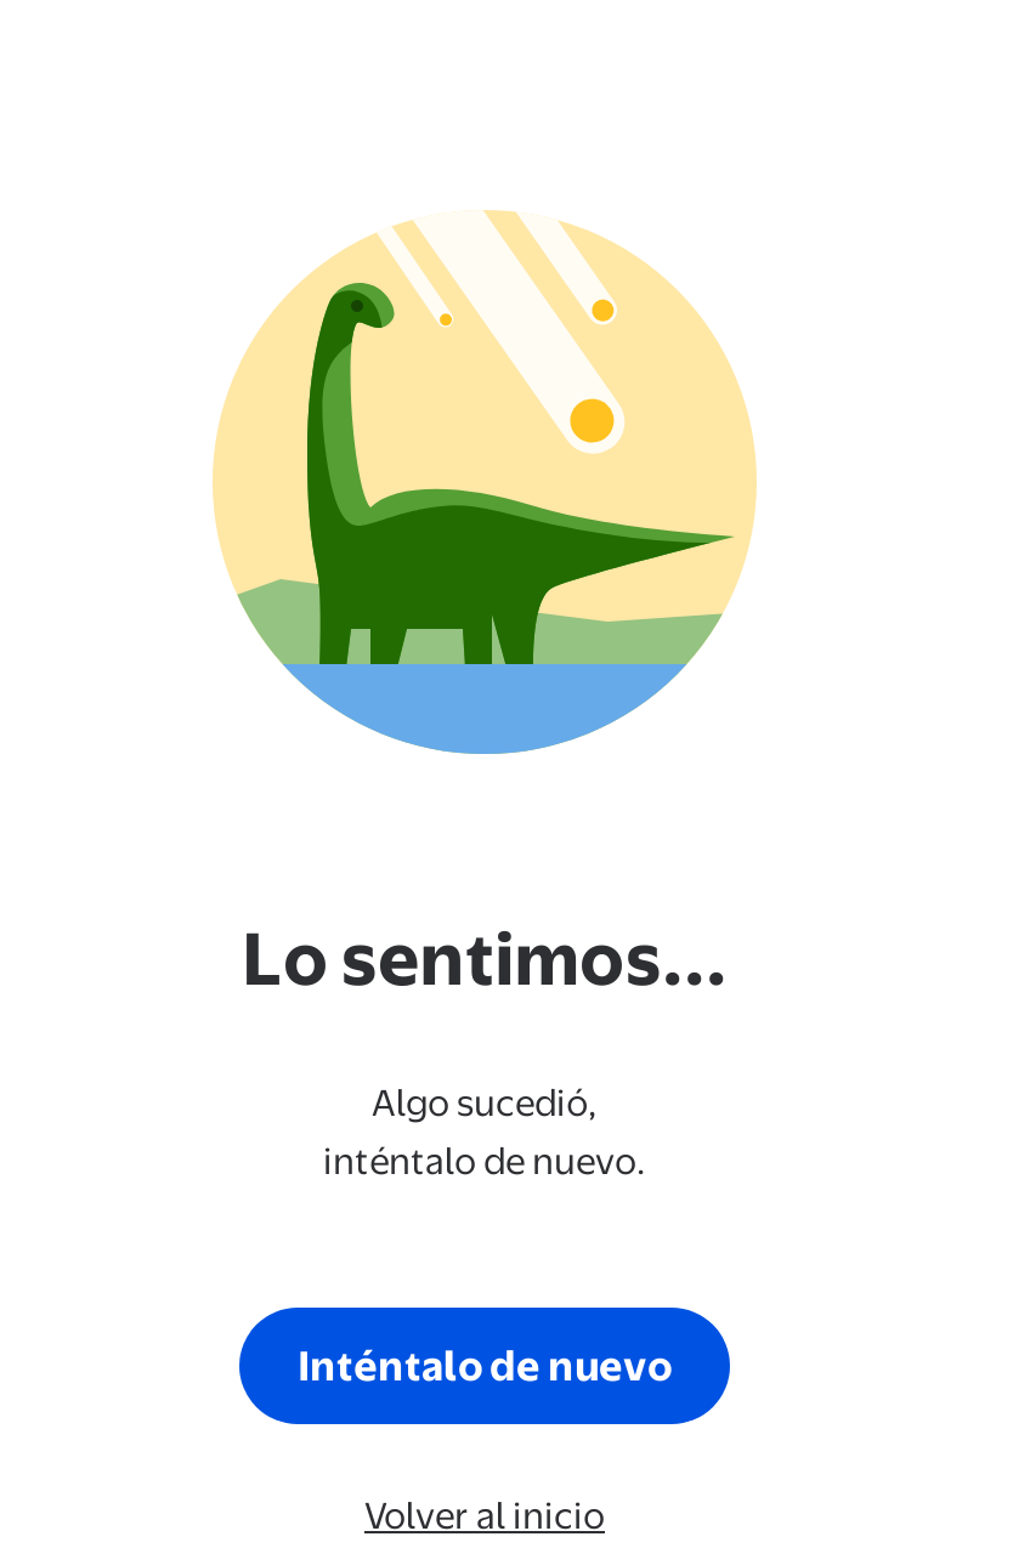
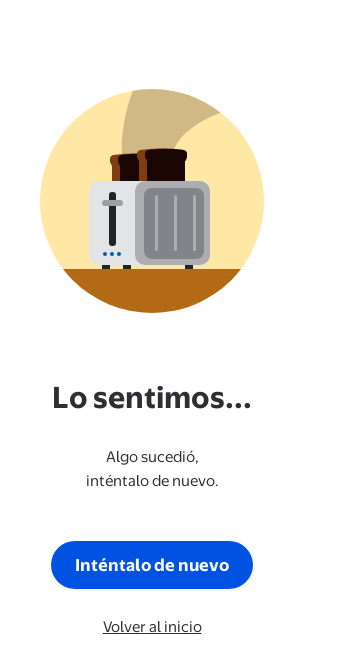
- [image]
+ [image]
